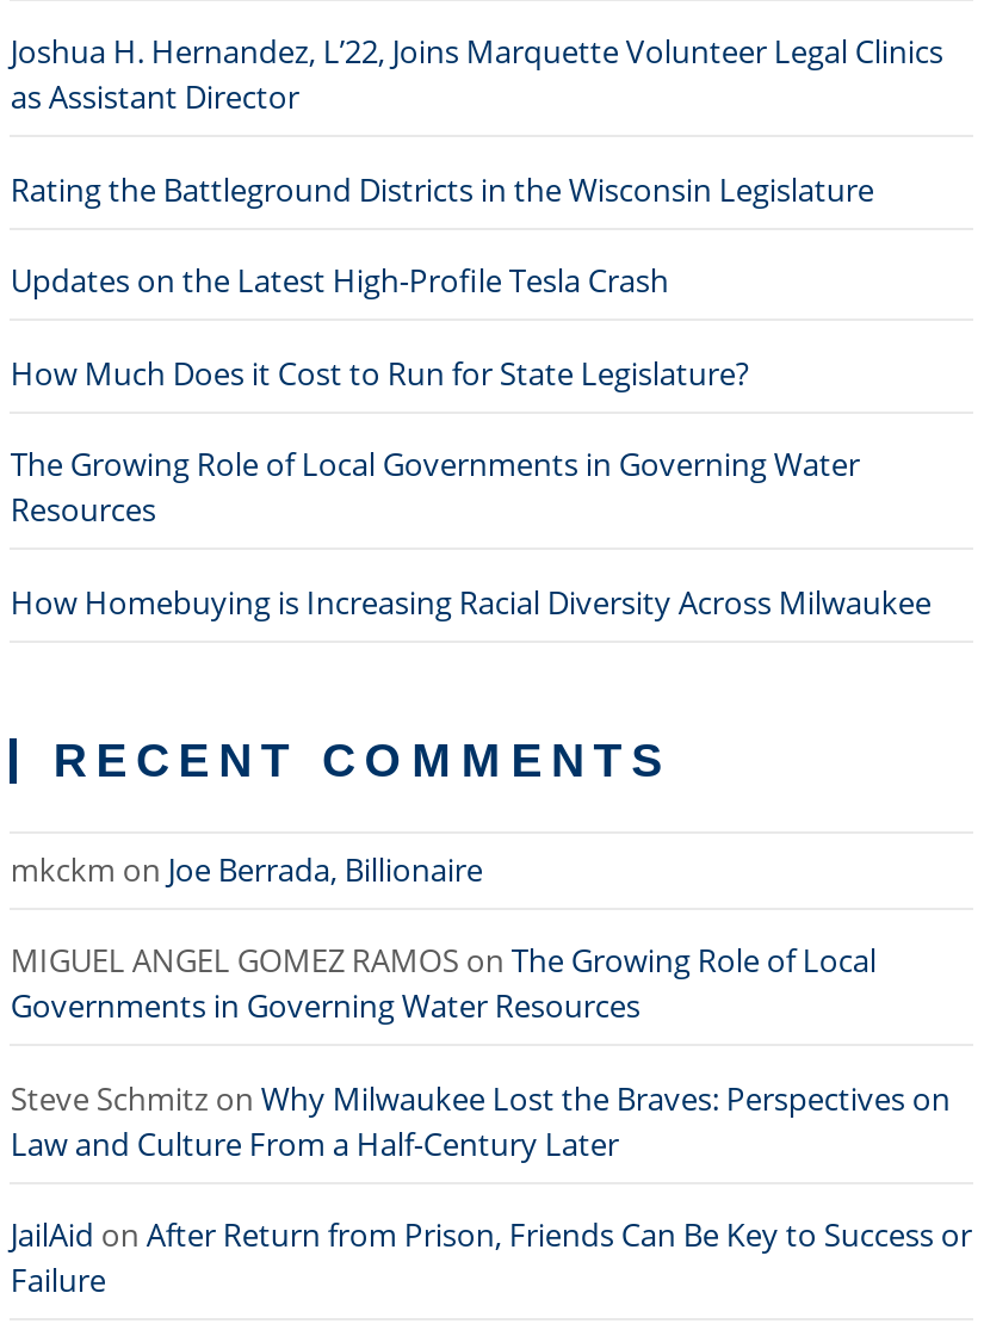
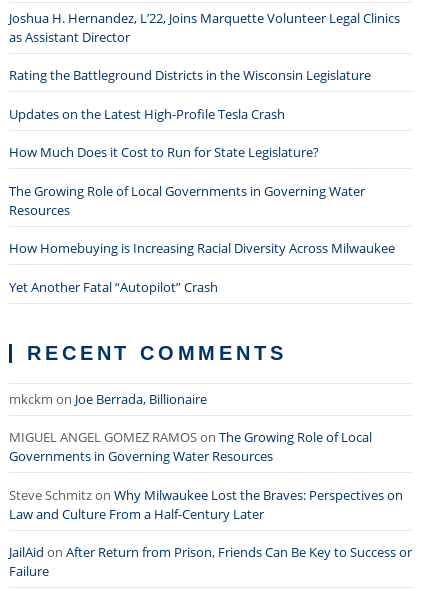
+ Yet Another Fatal “Autopilot” Crash
